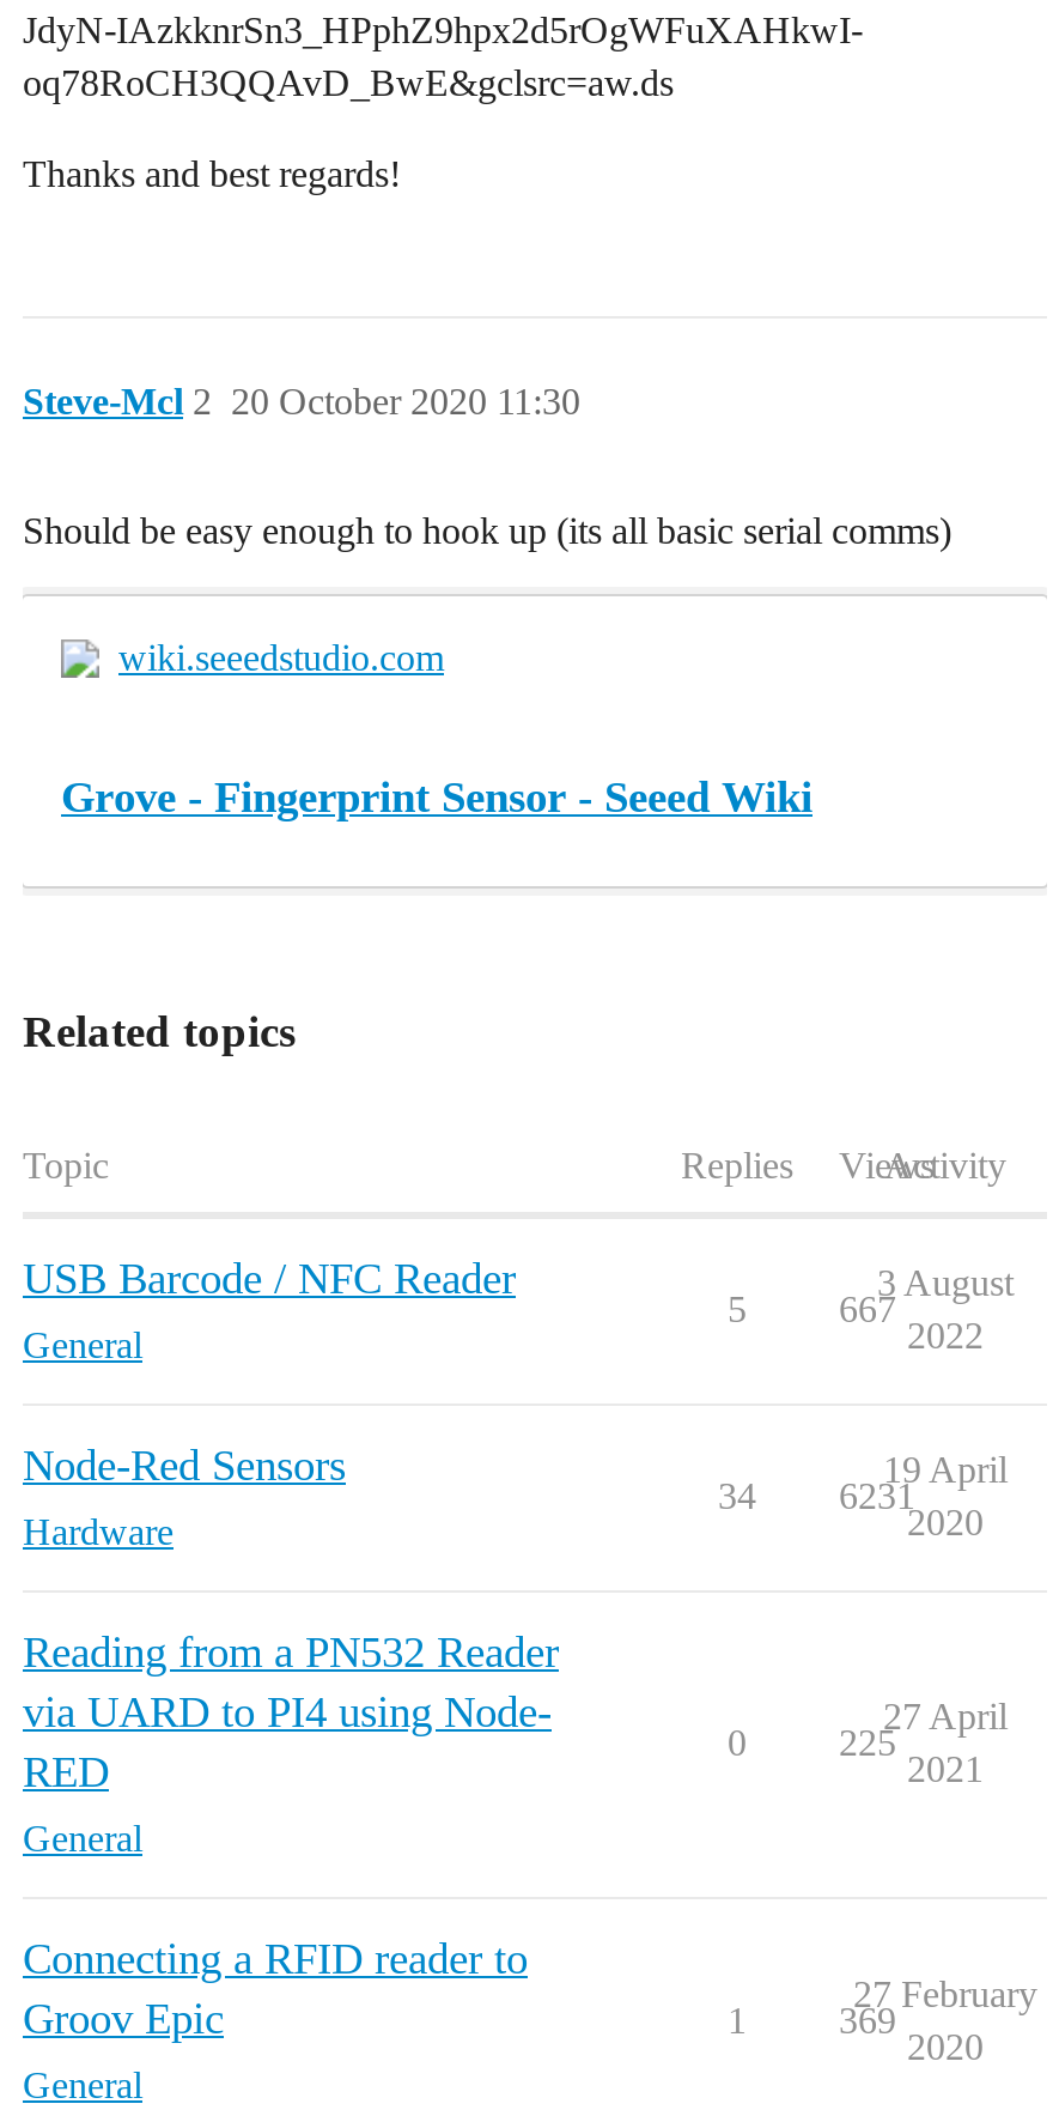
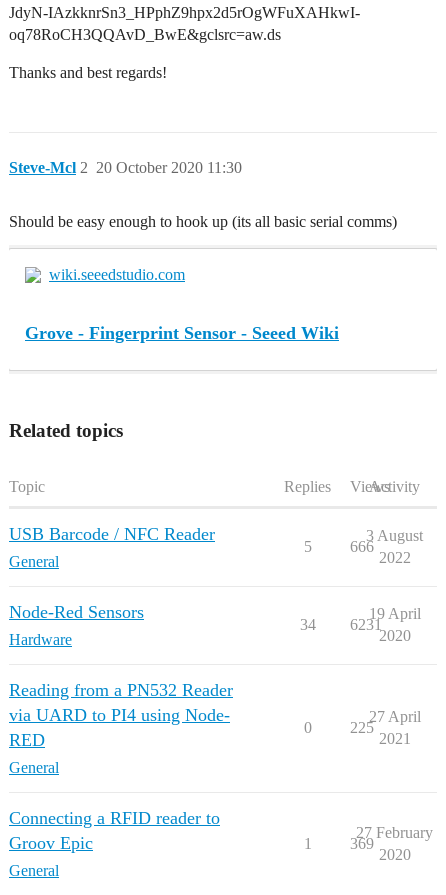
- 667
+ 666
